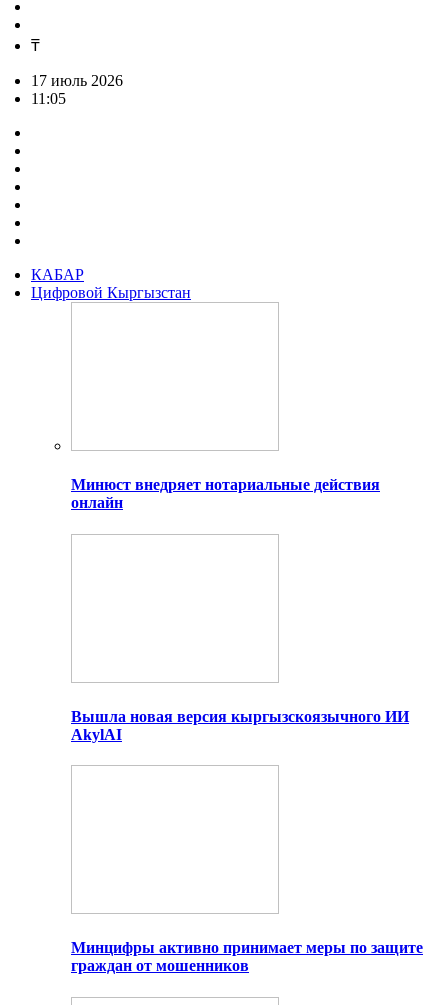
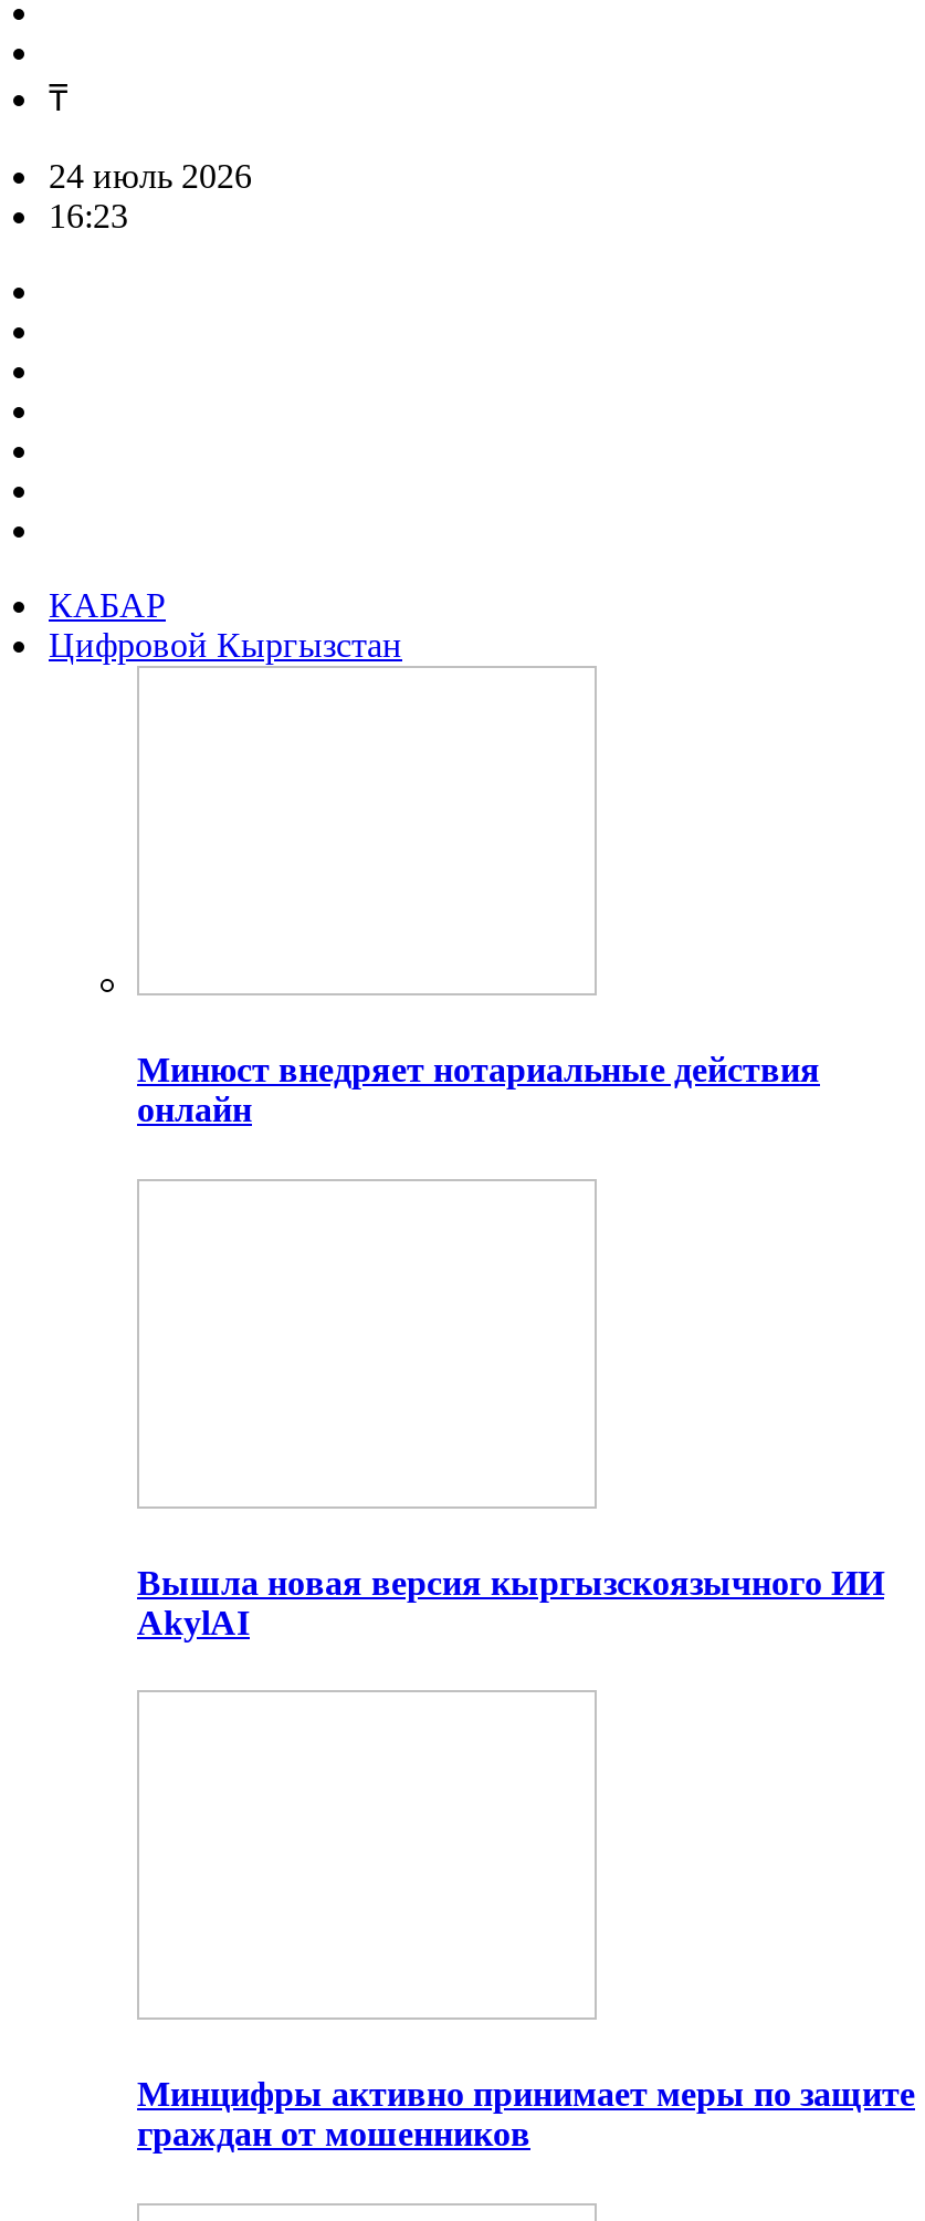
- 17 июль 2026
+ 24 июль 2026

- 11:05
+ 16:23
